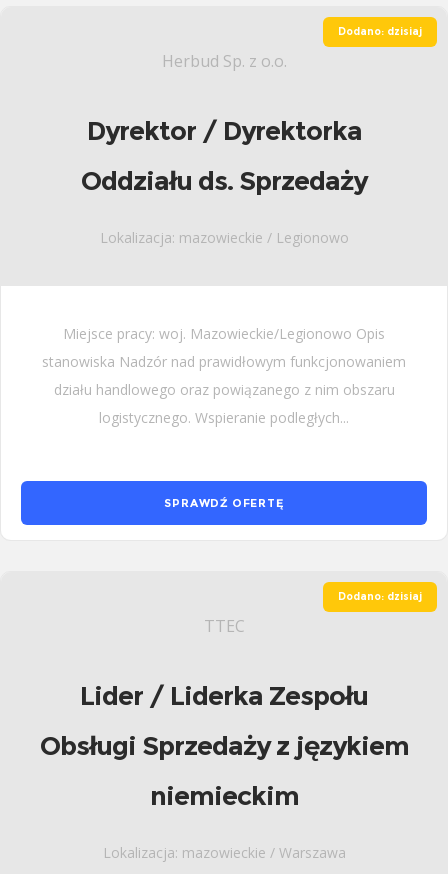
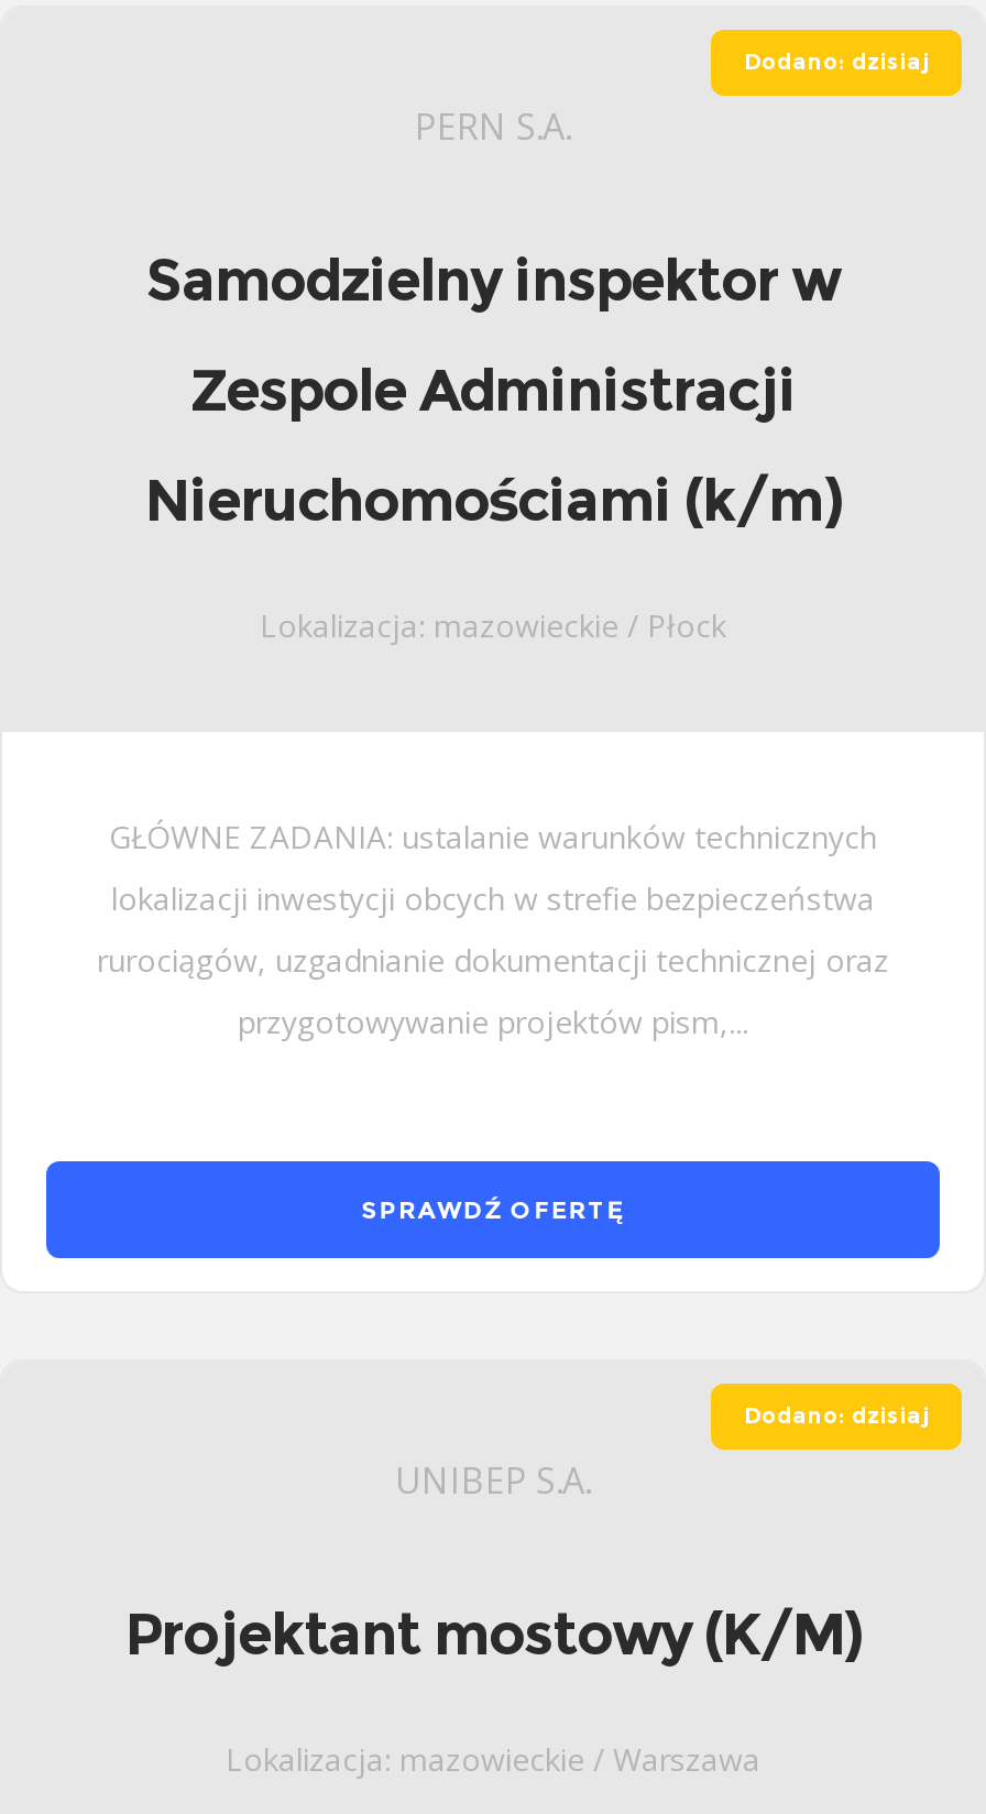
- Herbud Sp. z o.o.
- Dyrektor / Dyrektorka
- Oddziału ds. Sprzedaży
- Lokalizacja: mazowieckie / Legionowo
+ PERN S.A.
+ Samodzielny inspektor w
+ Zespole Administracji
+ Nieruchomościami (k/m)
+ Lokalizacja: mazowieckie / Płock

- Miejsce pracy: woj. Mazowieckie/Legionowo Opis
- stanowiska Nadzór nad prawidłowym funkcjonowaniem
- działu handlowego oraz powiązanego z nim obszaru
- logistycznego. Wspieranie podległych...
+ GŁÓWNE ZADANIA: ustalanie warunków technicznych
+ lokalizacji inwestycji obcych w strefie bezpieczeństwa
+ rurociągów, uzgadnianie dokumentacji technicznej oraz
+ przygotowywanie projektów pism,...

moved down: SPRAWDŹ OFERTĘ | Dodano: dzisiaj

- TTEC
- Lider / Liderka Zespołu
- Obsługi Sprzedaży z językiem
- niemieckim
+ UNIBEP S.A.
+ Projektant mostowy (K/M)
